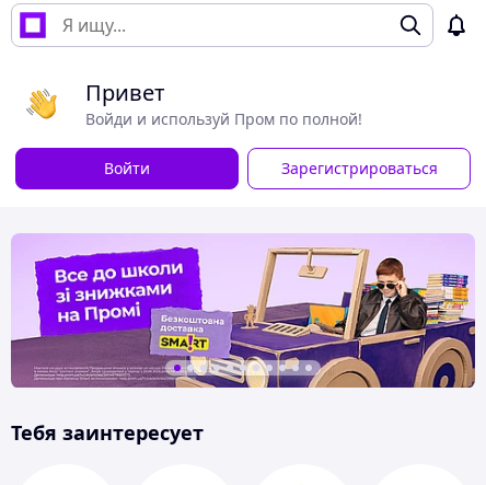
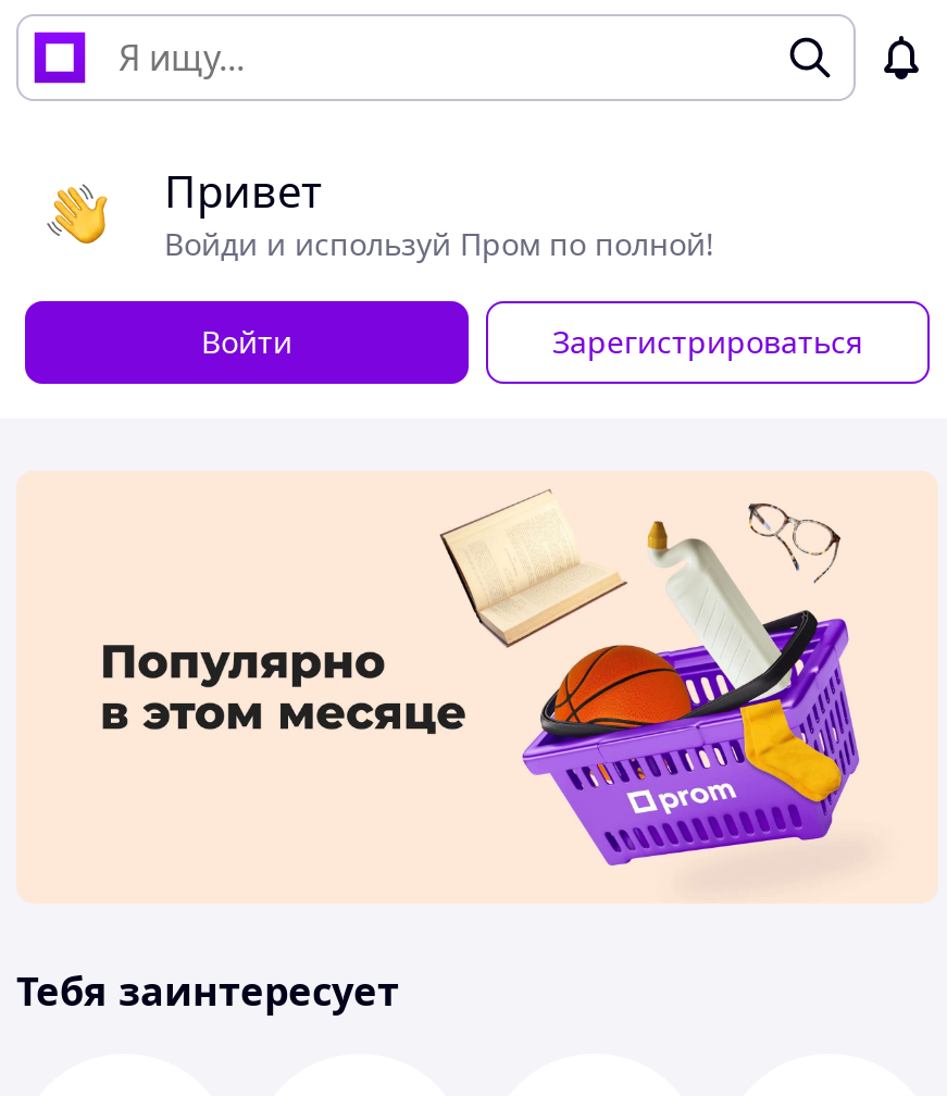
- [image]
+ [image]
